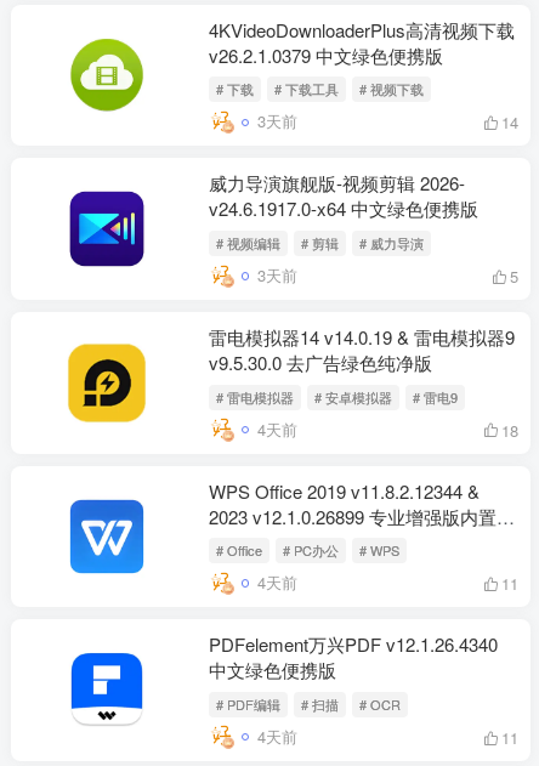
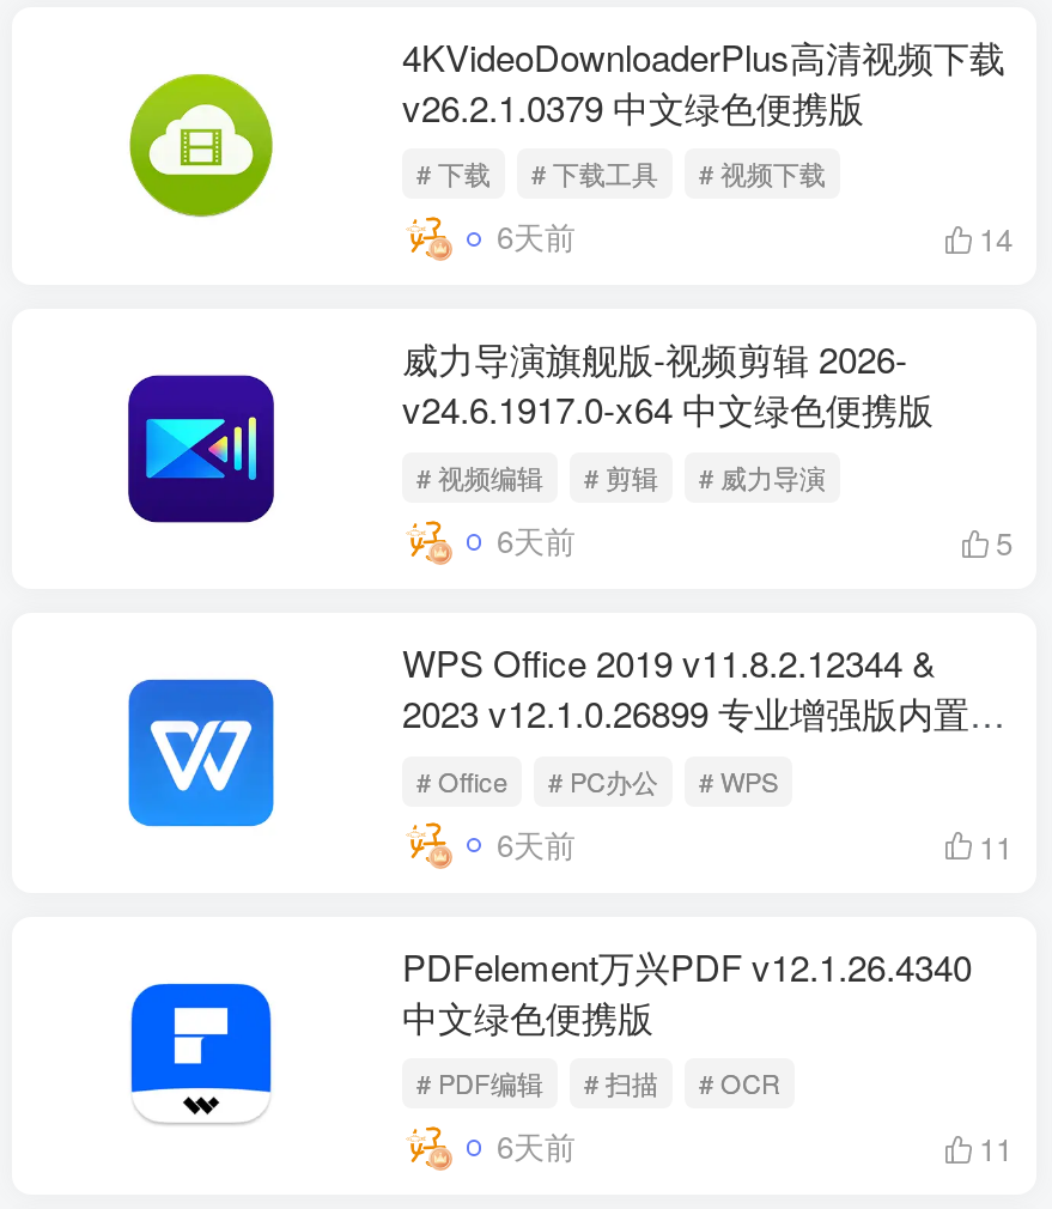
- 3天前
+ 6天前

- 3天前
+ 6天前

- 雷电模拟器14 v14.0.19 & 雷电模拟器9
- v9.5.30.0 去广告绿色纯净版
- # 雷电模拟器
- # 安卓模拟器
- # 雷电9
- 4天前
- 18

- [image]

- 4天前
+ 6天前

- 4天前
+ 6天前
